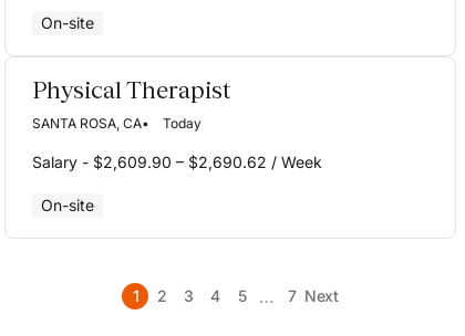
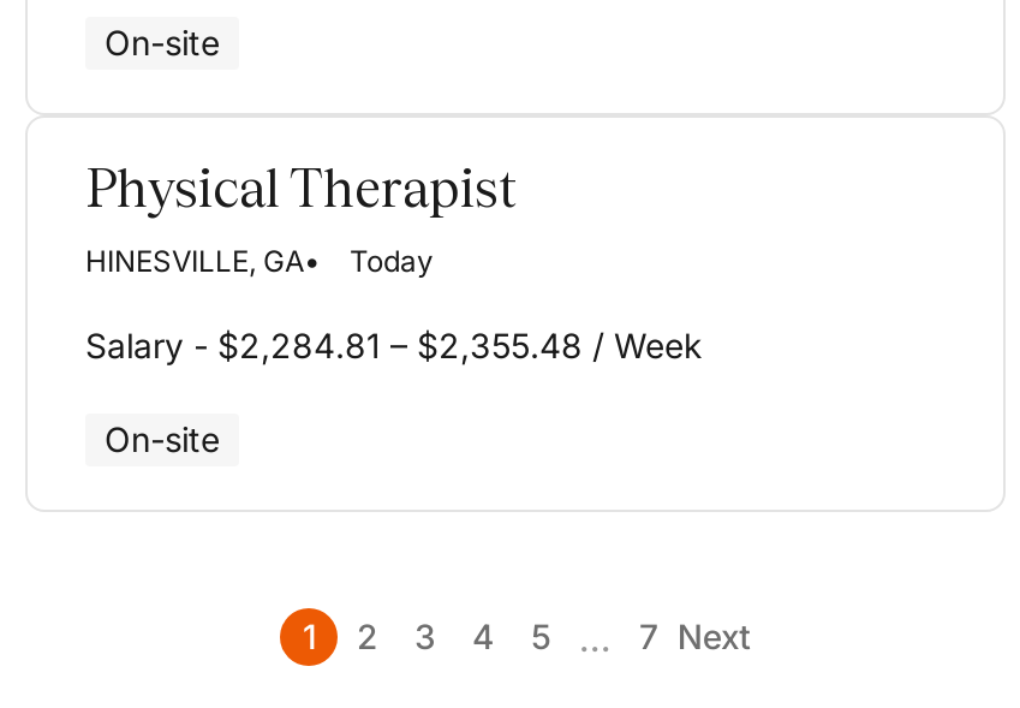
- SANTA ROSA, CA
+ HINESVILLE, GA

- Salary - $2,609.90 – $2,690.62 / Week
+ Salary - $2,284.81 – $2,355.48 / Week
